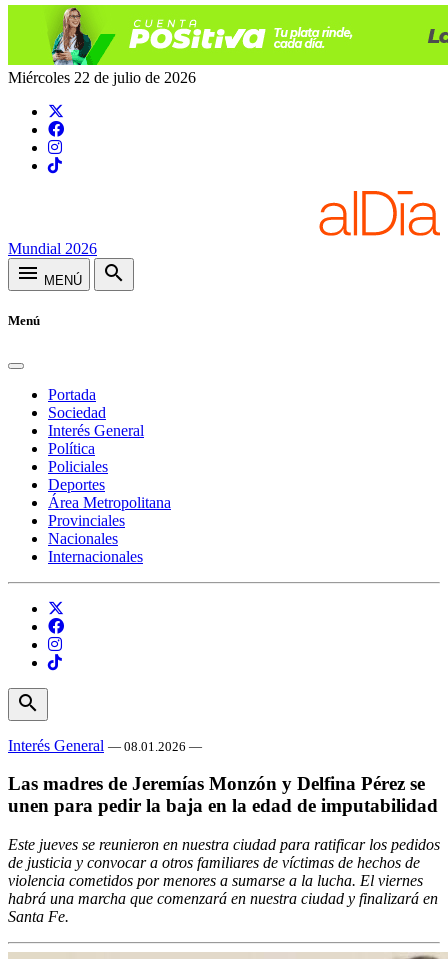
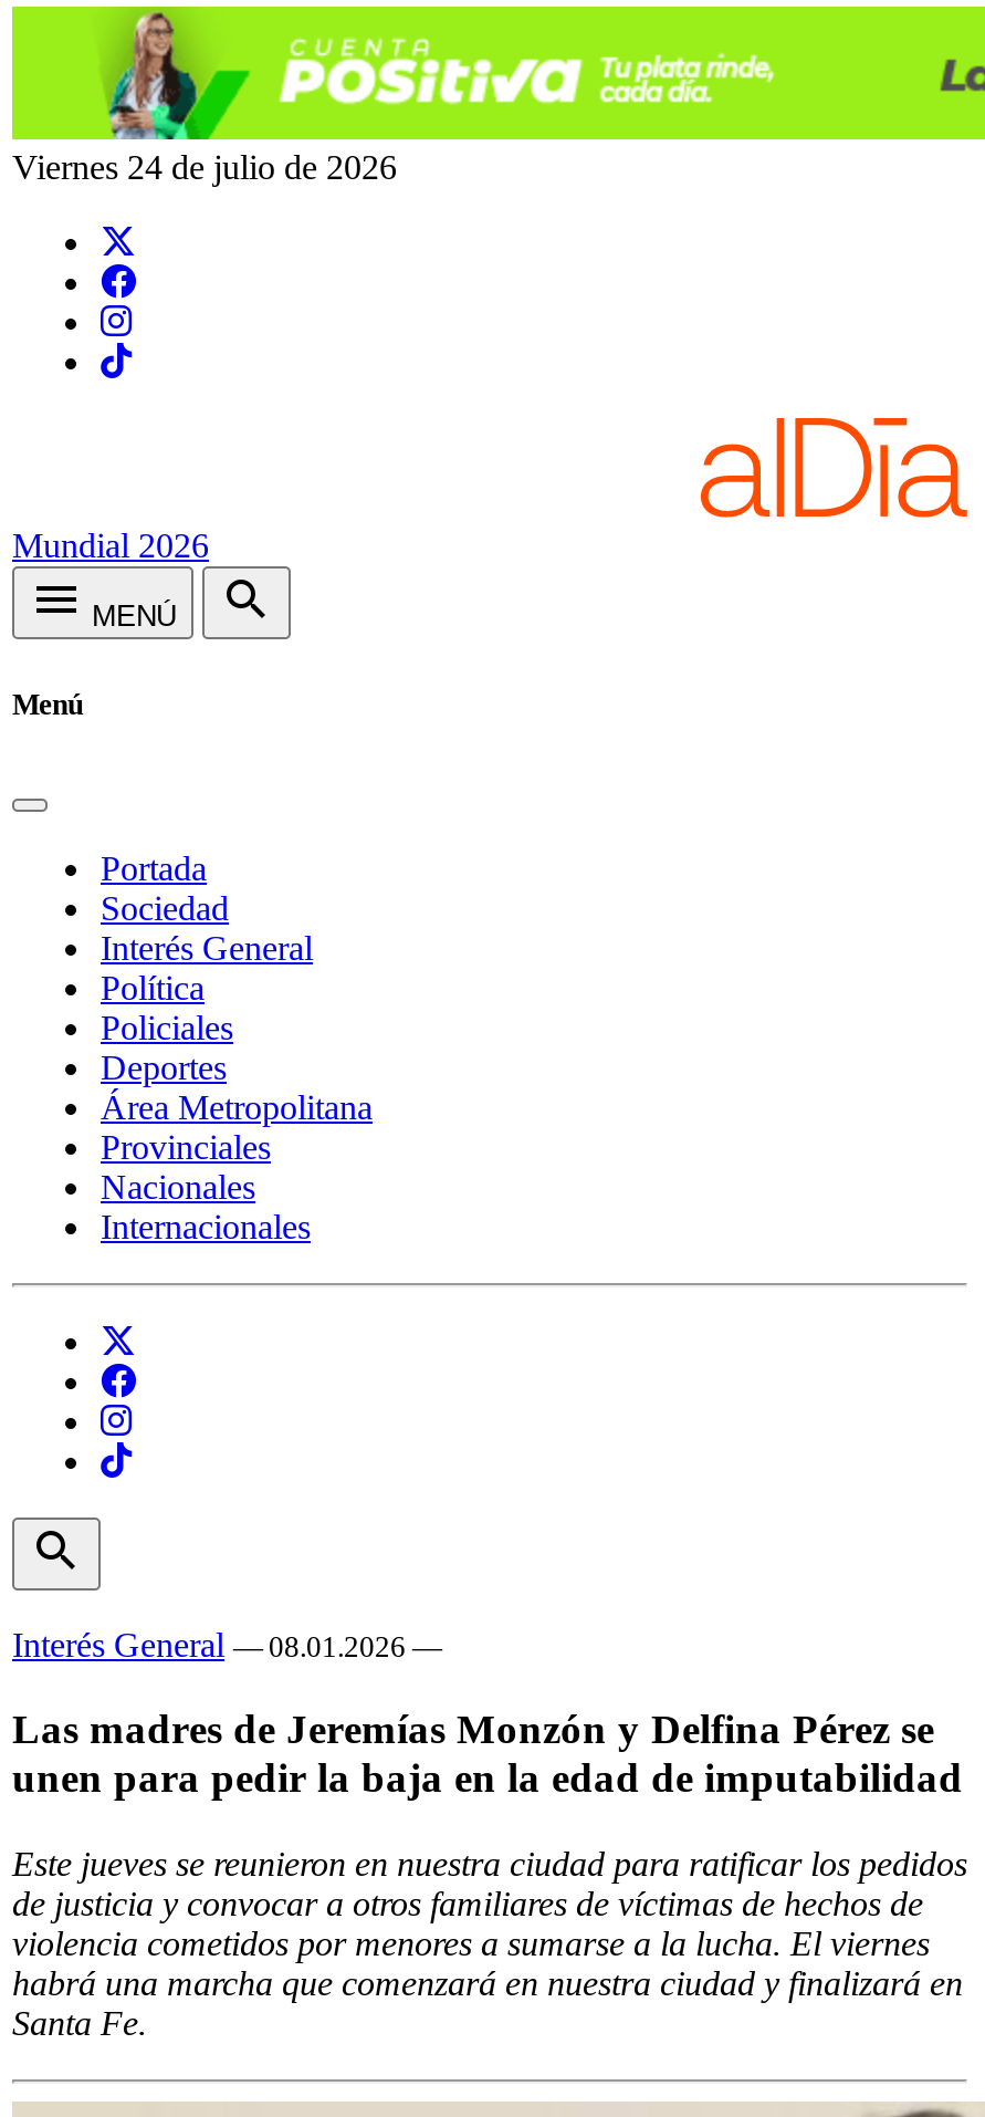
- Miércoles 22 de julio de 2026
+ Viernes 24 de julio de 2026
